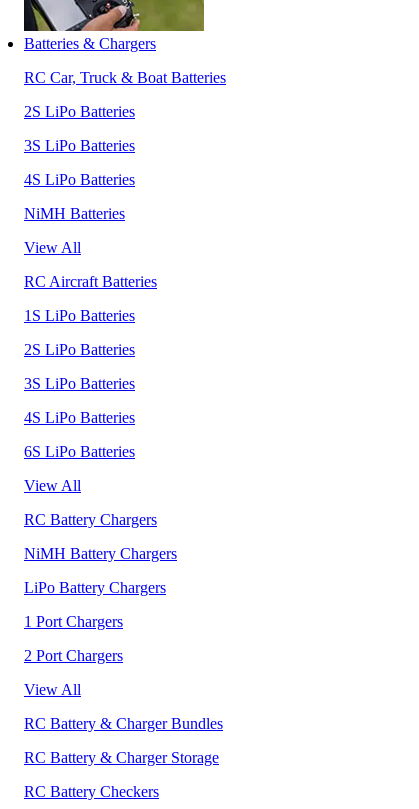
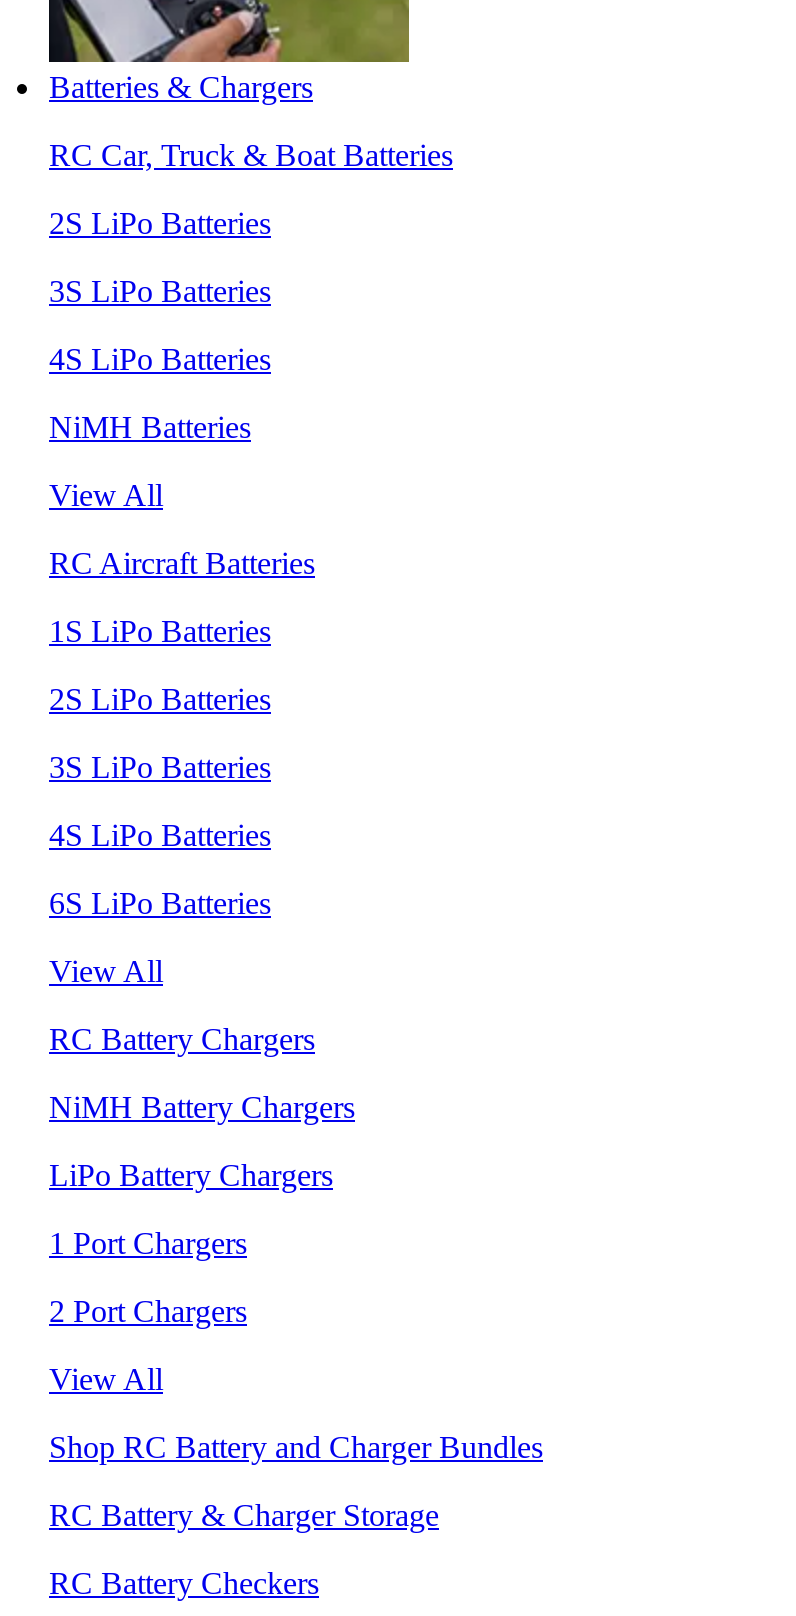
- RC Battery & Charger Bundles
+ Shop RC Battery and Charger Bundles
